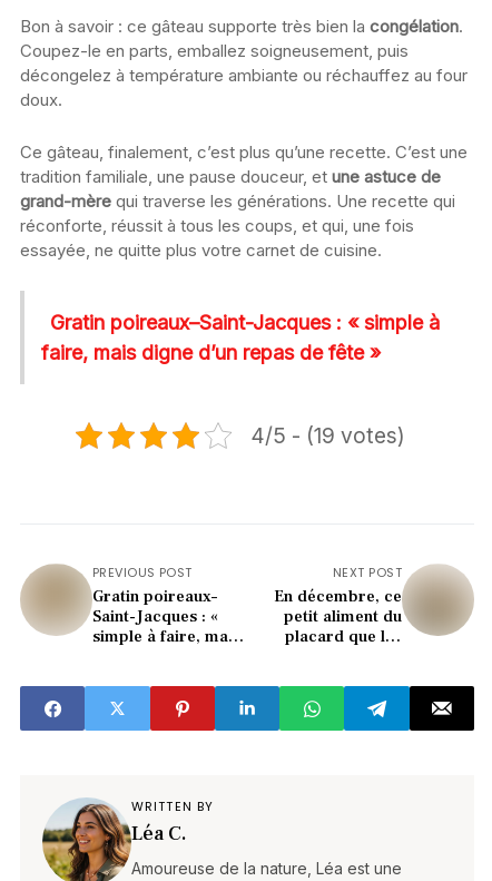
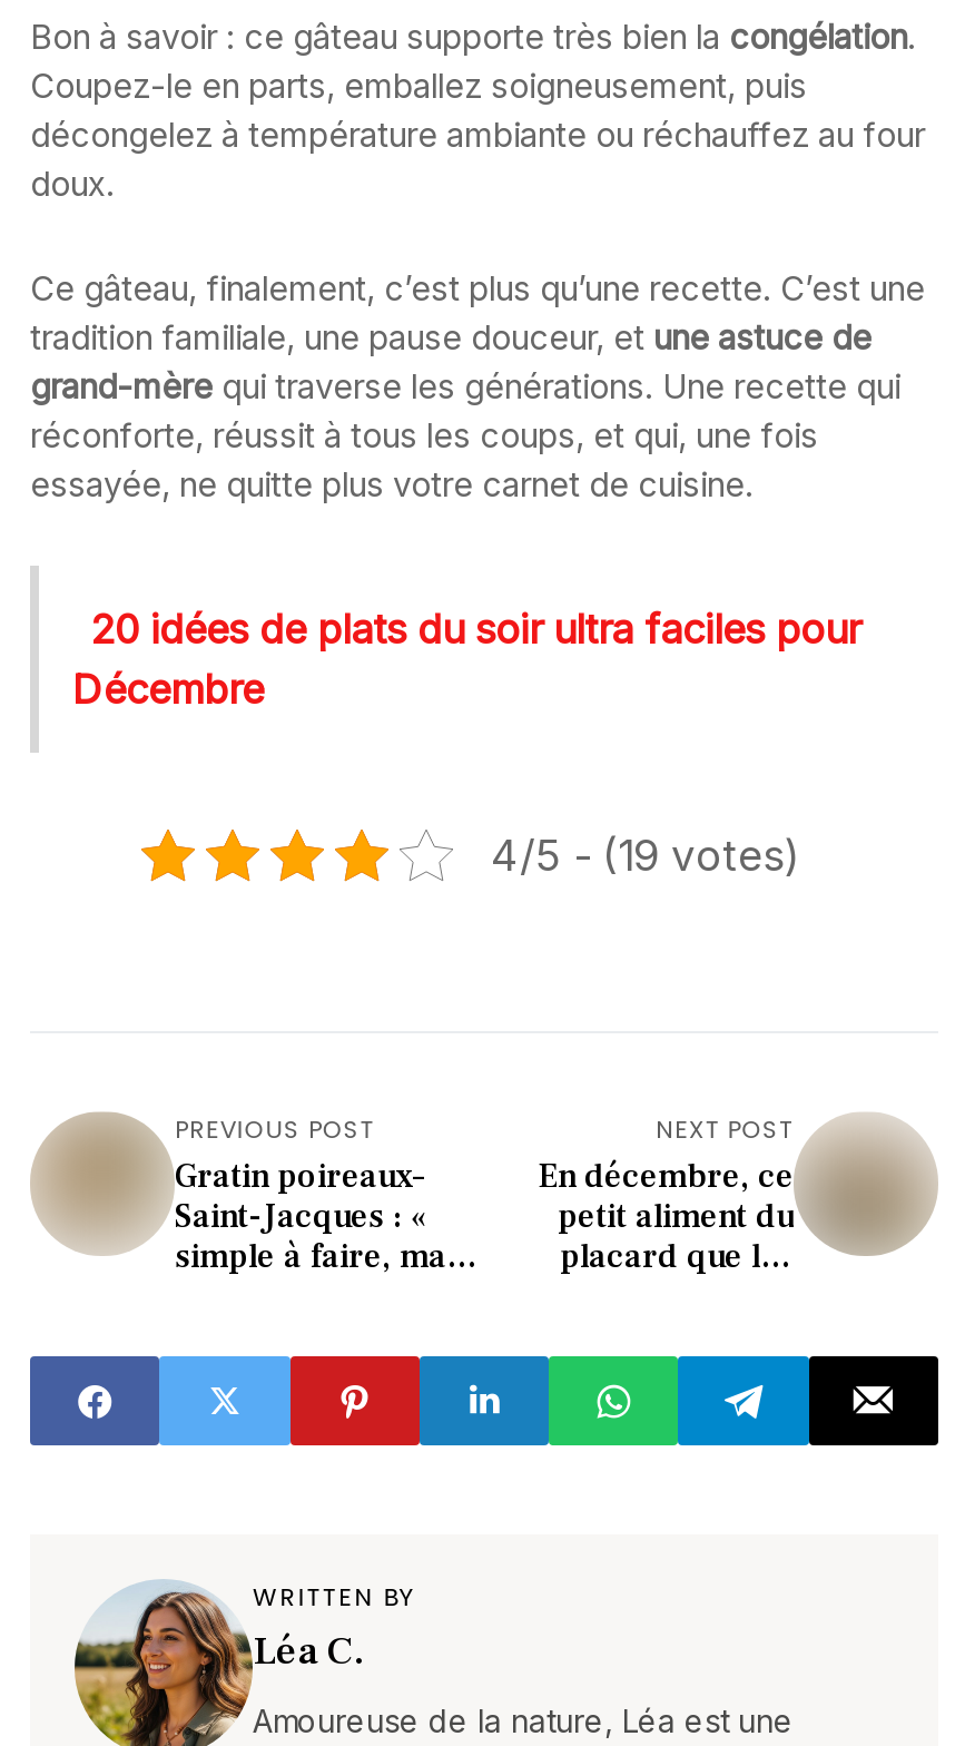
- Gratin poireaux–Saint-Jacques : « simple à
- faire, mais digne d’un repas de fête »
+ 20 idées de plats du soir ultra faciles pour
+ Décembre
